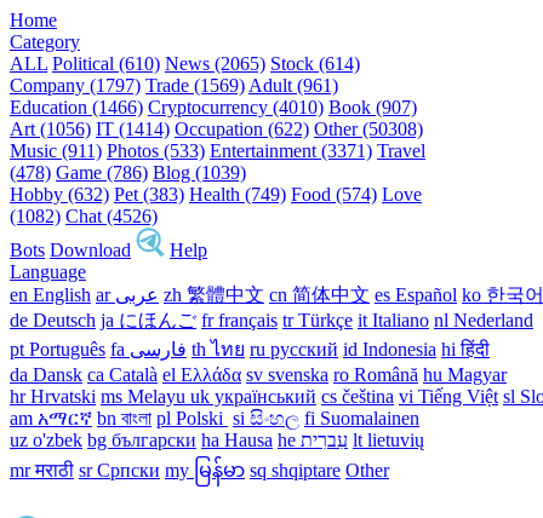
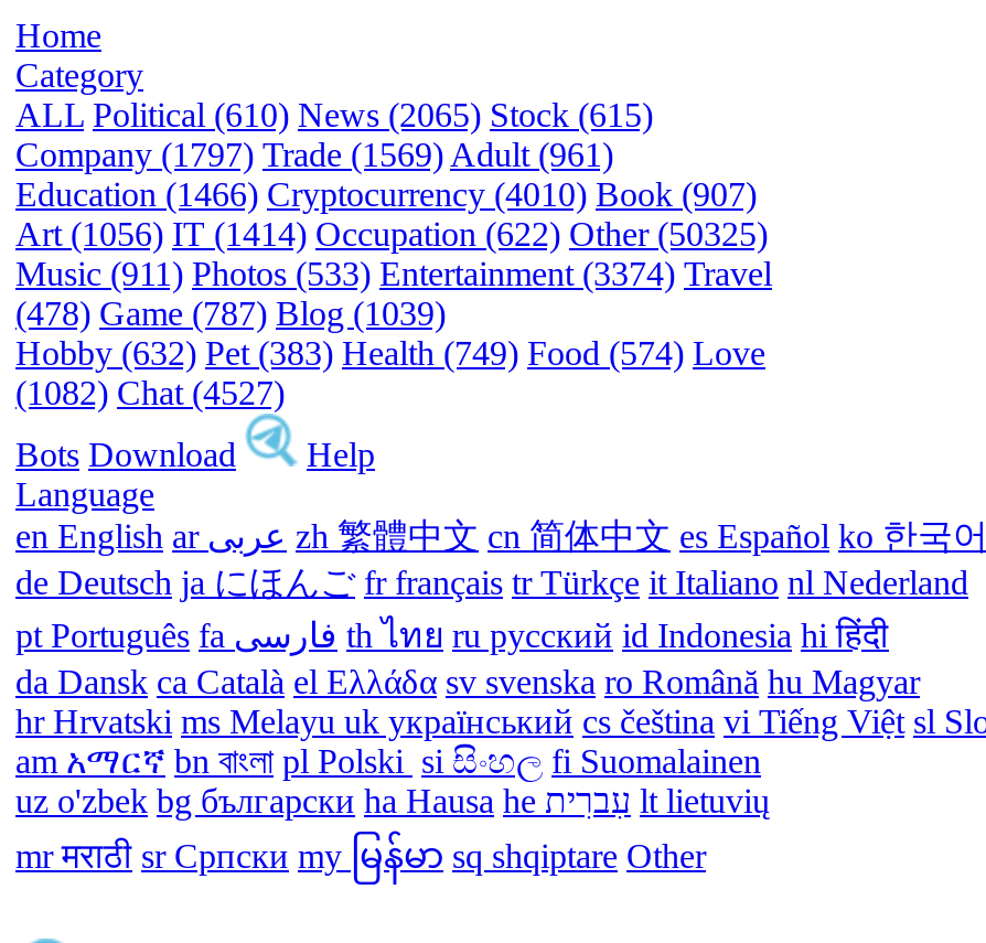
- ALL Political (610) News (2065) Stock (614)
+ ALL Political (610) News (2065) Stock (615)

- Art (1056) IT (1414) Occupation (622) Other (50308)
+ Art (1056) IT (1414) Occupation (622) Other (50325)

- Music (911) Photos (533) Entertainment (3371) Travel
+ Music (911) Photos (533) Entertainment (3374) Travel

- (478) Game (786) Blog (1039)
+ (478) Game (787) Blog (1039)

- (1082) Chat (4526)
+ (1082) Chat (4527)
